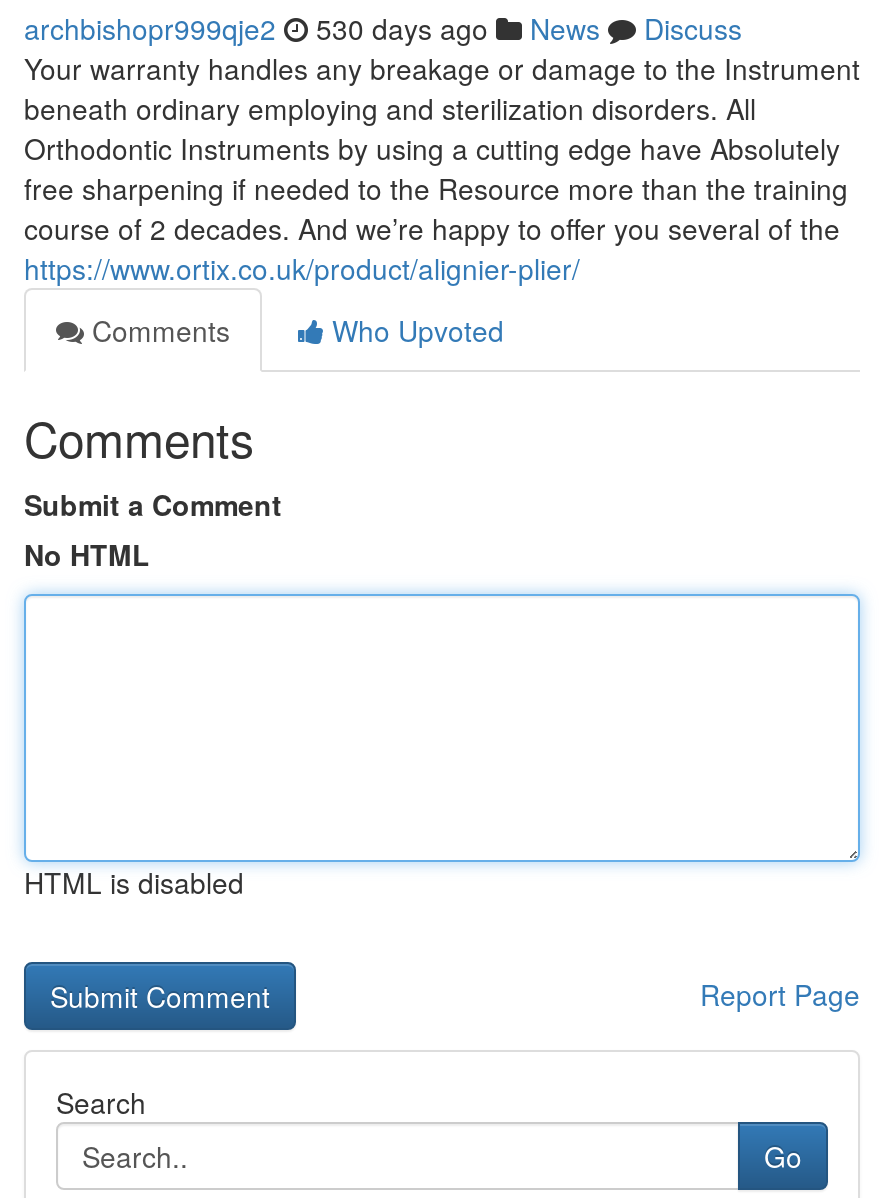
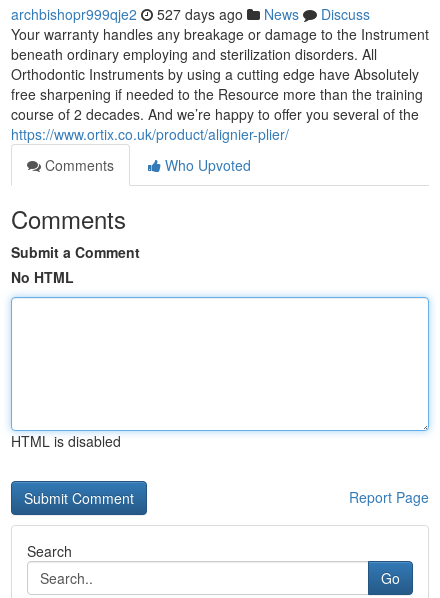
- archbishopr999qje2 530 days ago News Discuss
+ archbishopr999qje2 527 days ago News Discuss
